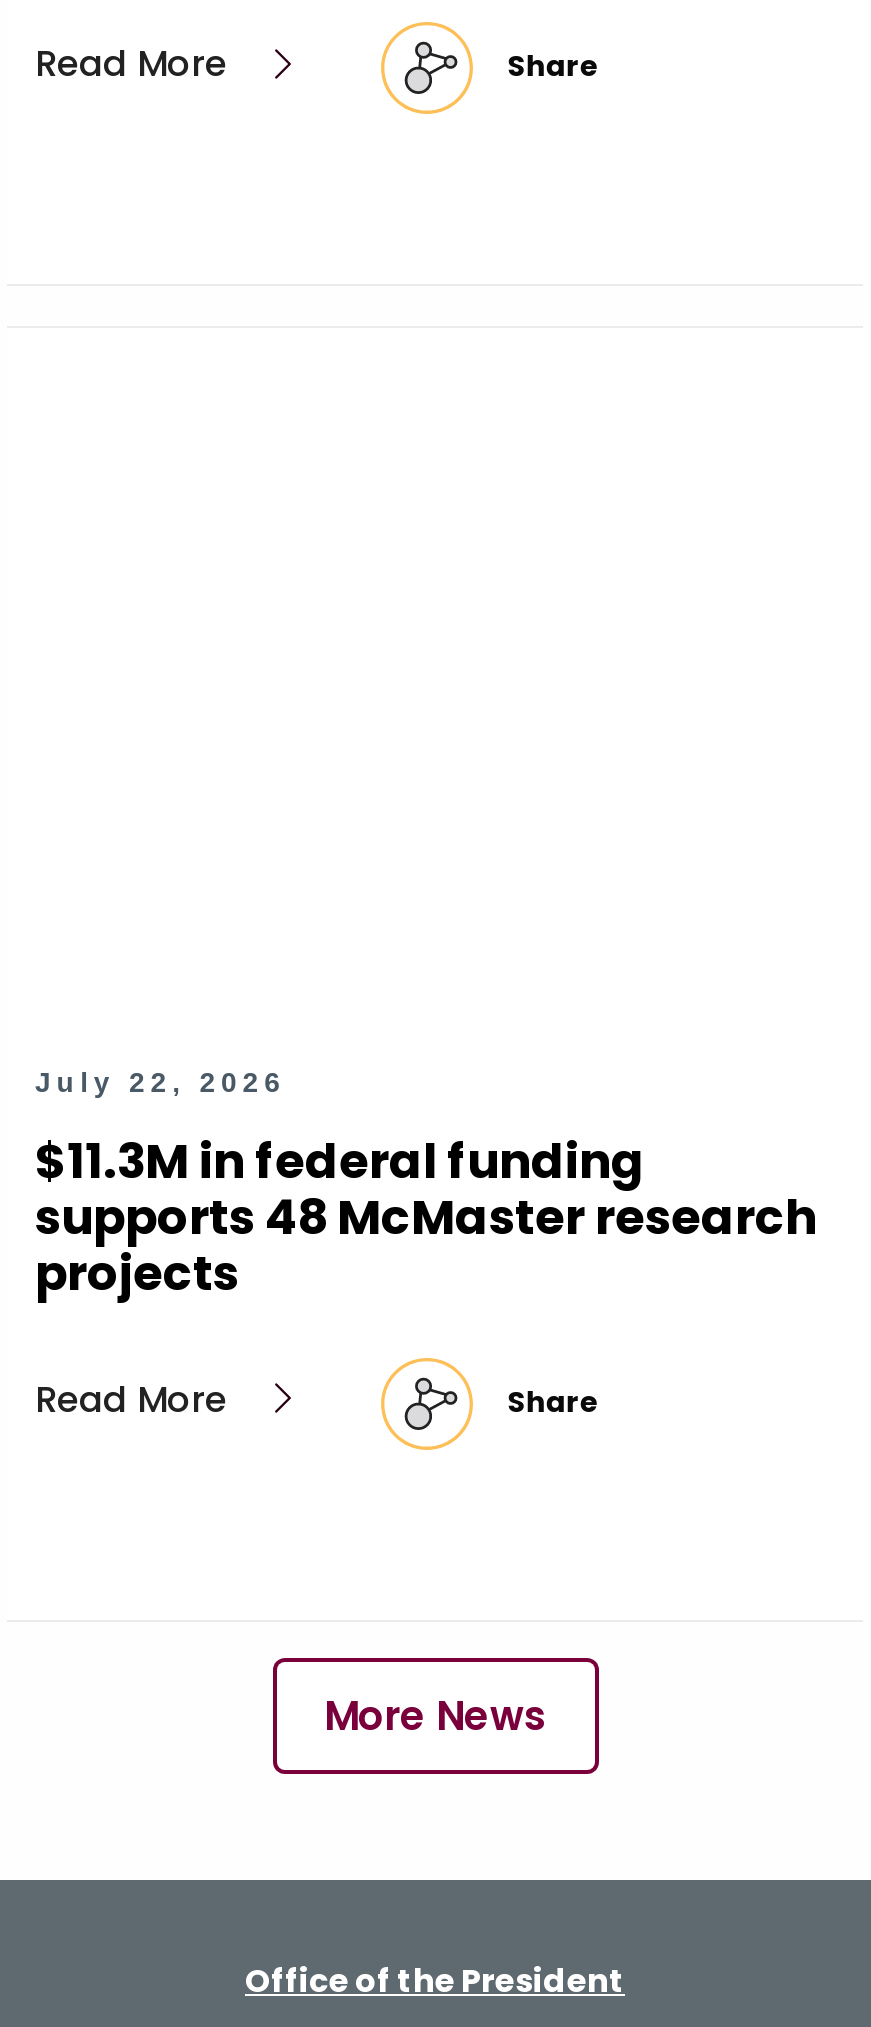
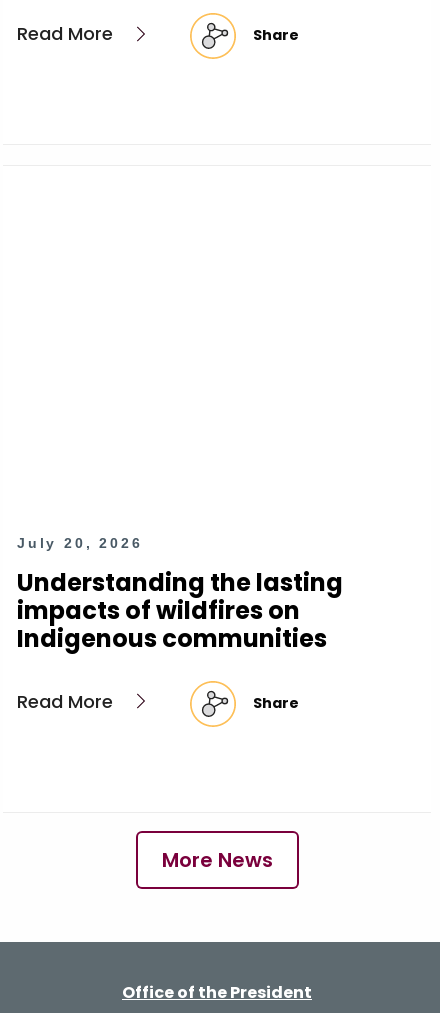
- July 22, 2026
+ July 20, 2026

- $11.3M in federal funding
- supports 48 McMaster research
- projects
+ Understanding the lasting
+ impacts of wildfires on
+ Indigenous communities
